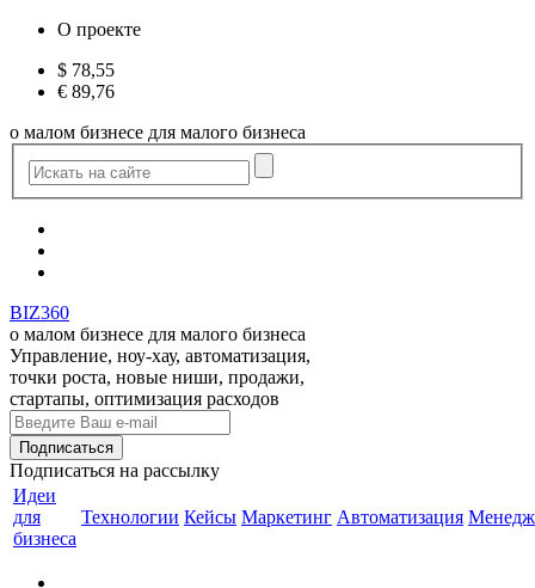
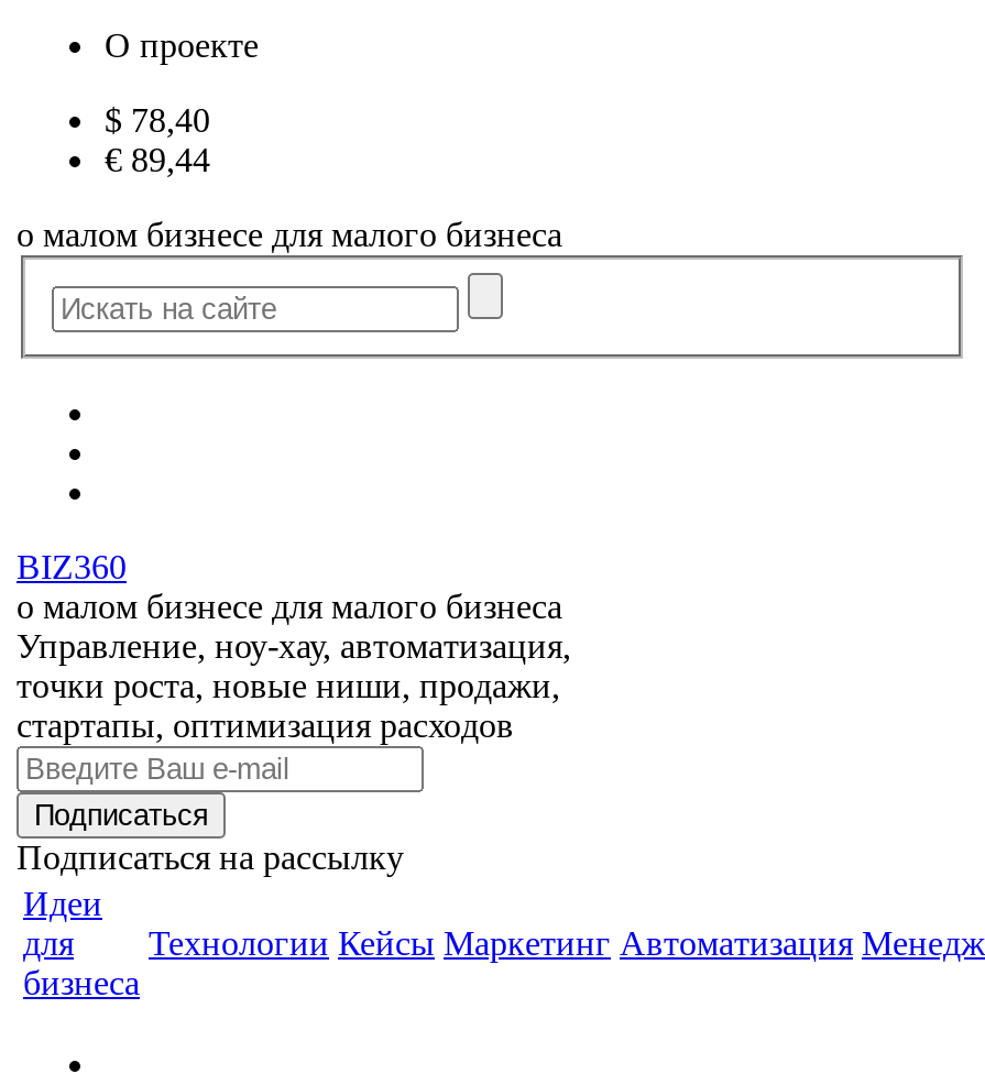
- $78,55
+ $78,40

- €89,76
+ €89,44
